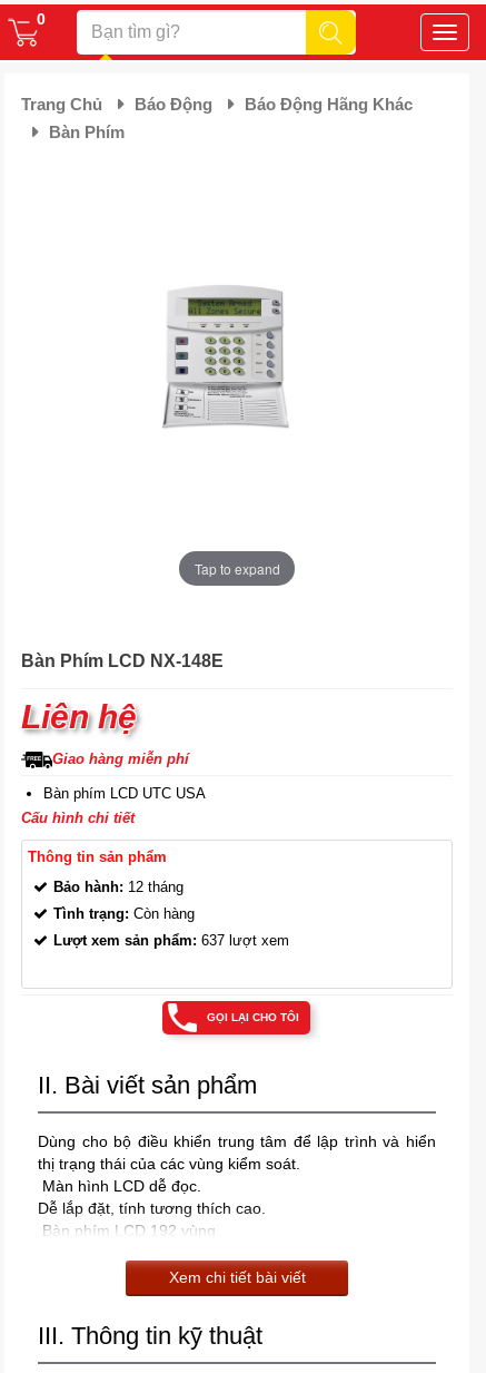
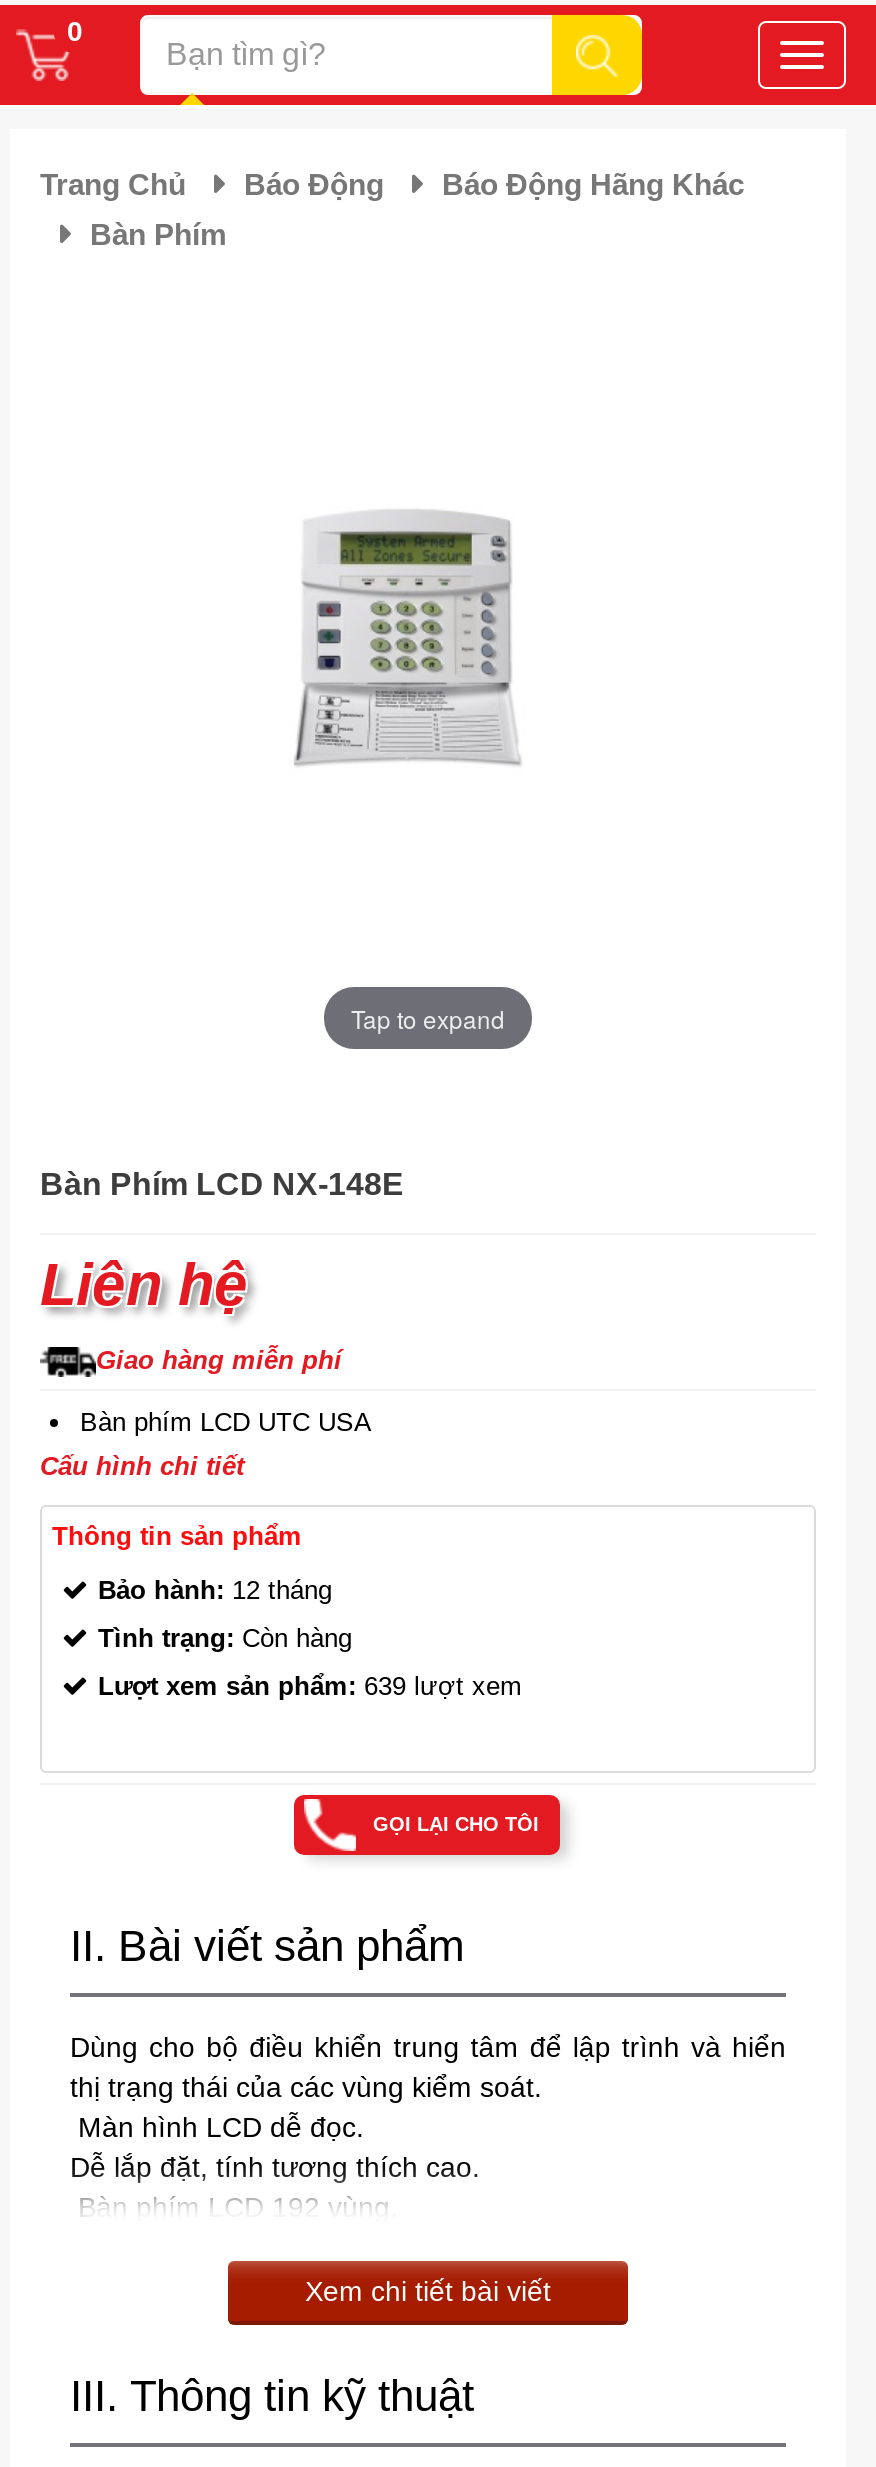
- Lượt xem sản phẩm: 637 lượt xem
+ Lượt xem sản phẩm: 639 lượt xem
